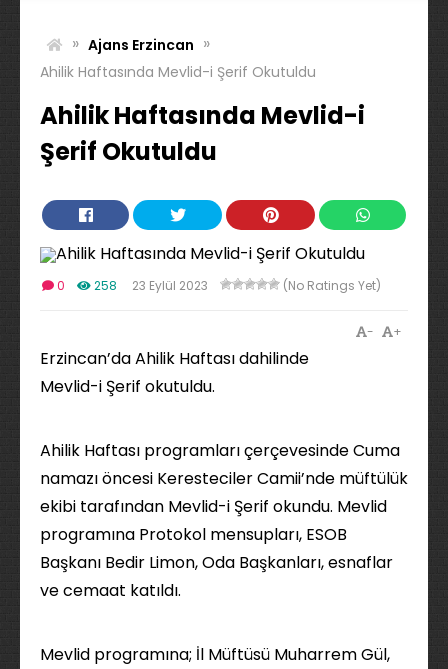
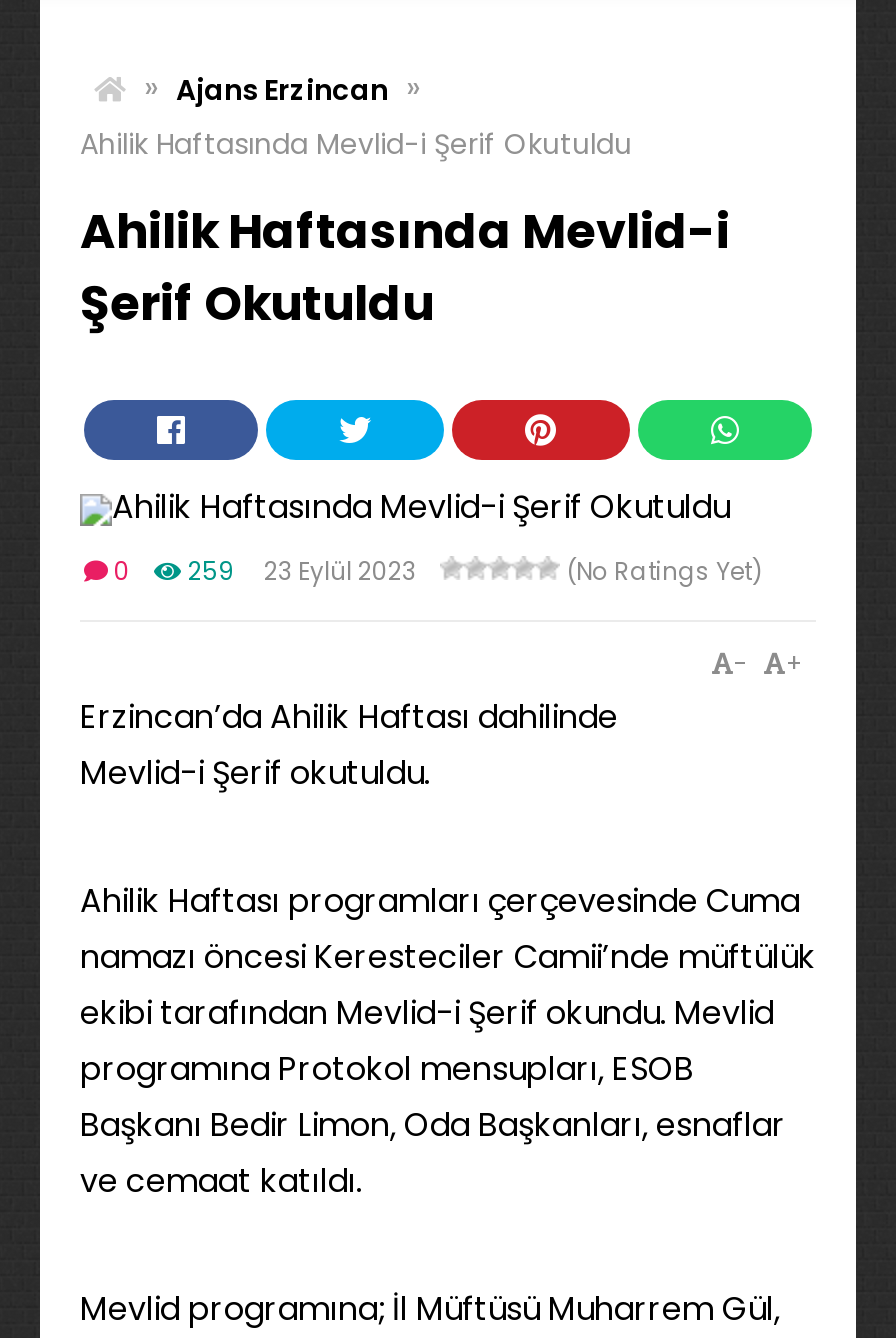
- 0 258 23 Eylül 2023
+ 0 259 23 Eylül 2023
